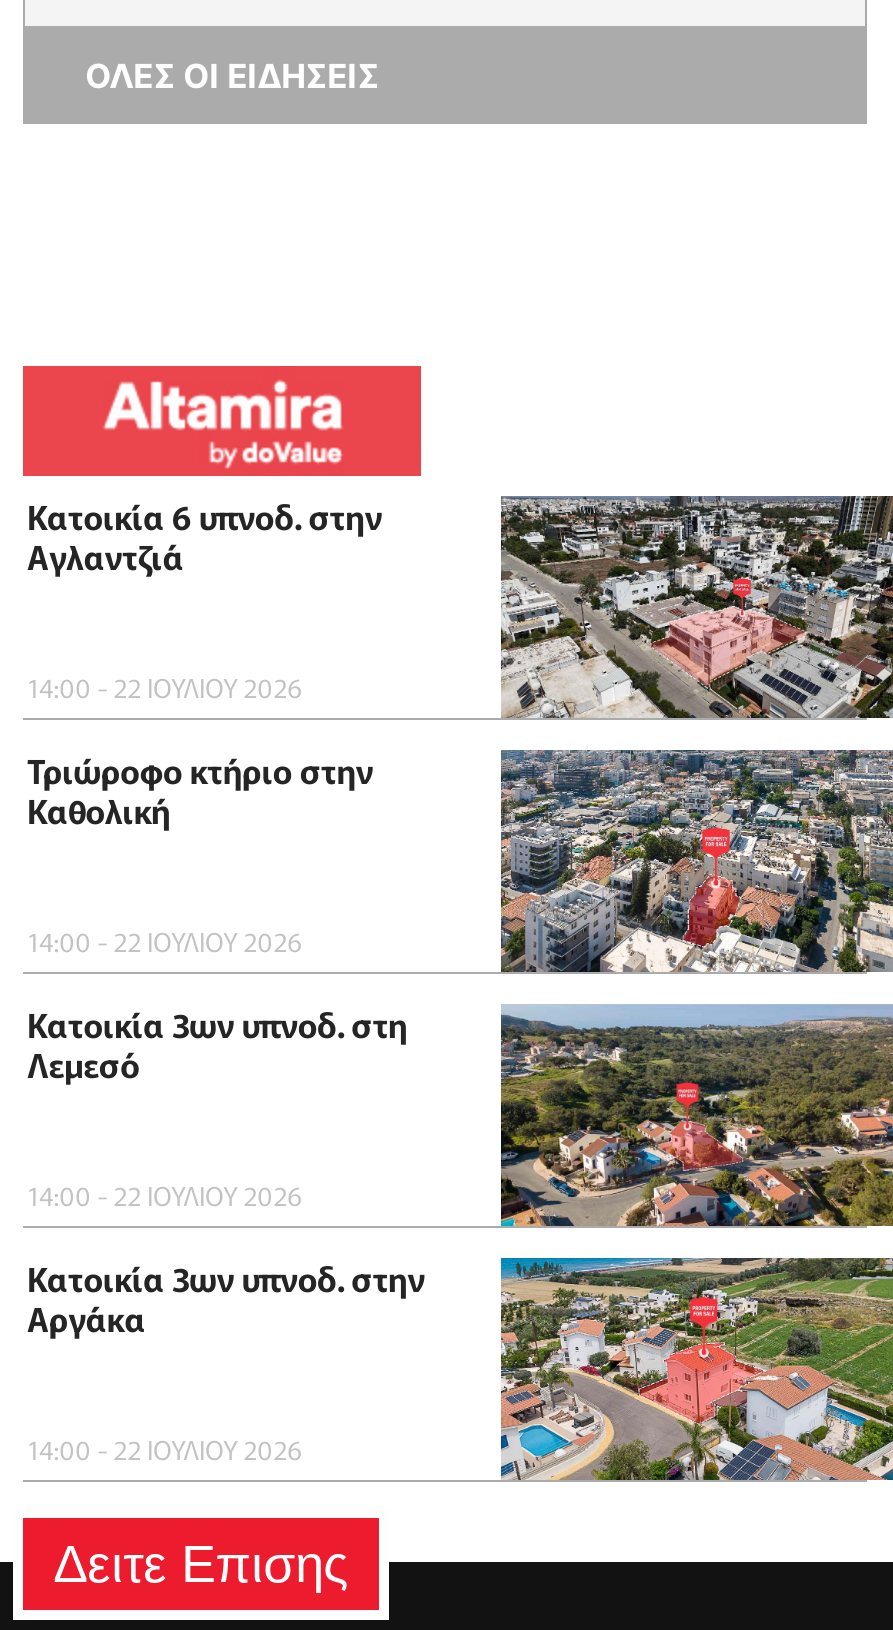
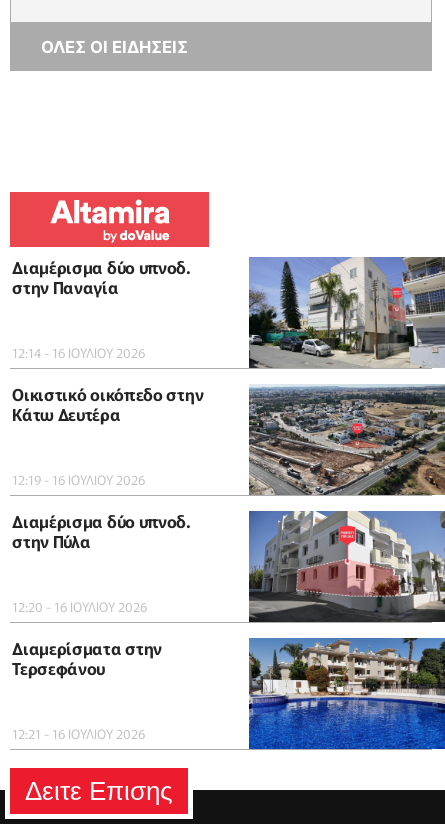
- Κατοικία 6 υπνοδ. στην
- Αγλαντζιά
+ Διαμέρισμα δύο υπνοδ.
+ στην Παναγία

- [image]
+ [image]

- 14:00 - 22 ΙΟΥΛΙΟΥ 2026
+ 12:14 - 16 ΙΟΥΛΙΟΥ 2026

- Τριώροφο κτήριο στην
- Καθολική
+ Οικιστικό οικόπεδο στην
+ Κάτω Δευτέρα

- [image]
+ [image]

- 14:00 - 22 ΙΟΥΛΙΟΥ 2026
+ 12:19 - 16 ΙΟΥΛΙΟΥ 2026

- Κατοικία 3ων υπνοδ. στη
- Λεμεσό
+ Διαμέρισμα δύο υπνοδ.
+ στην Πύλα

- [image]
+ [image]

- 14:00 - 22 ΙΟΥΛΙΟΥ 2026
+ 12:20 - 16 ΙΟΥΛΙΟΥ 2026

- Κατοικία 3ων υπνοδ. στην
- Αργάκα
+ Διαμερίσματα στην
+ Τερσεφάνου

- [image]
+ [image]

- 14:00 - 22 ΙΟΥΛΙΟΥ 2026
+ 12:21 - 16 ΙΟΥΛΙΟΥ 2026
